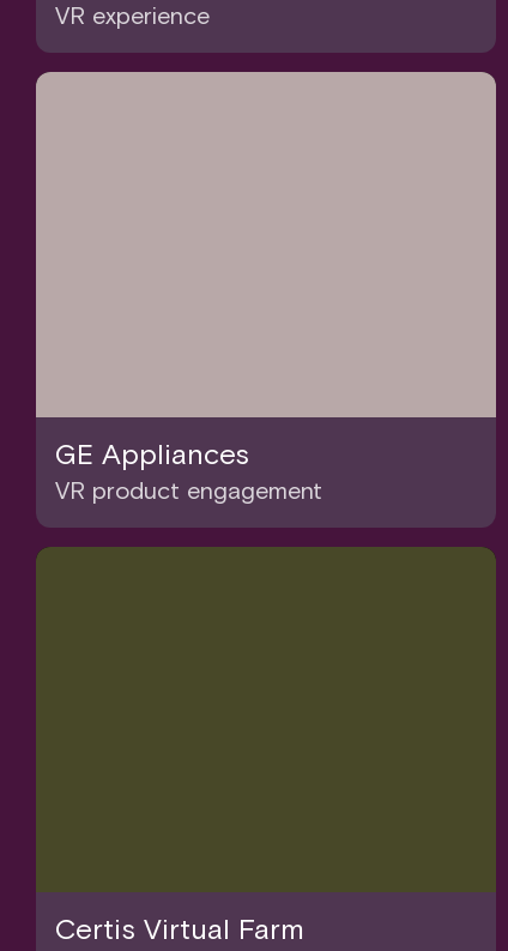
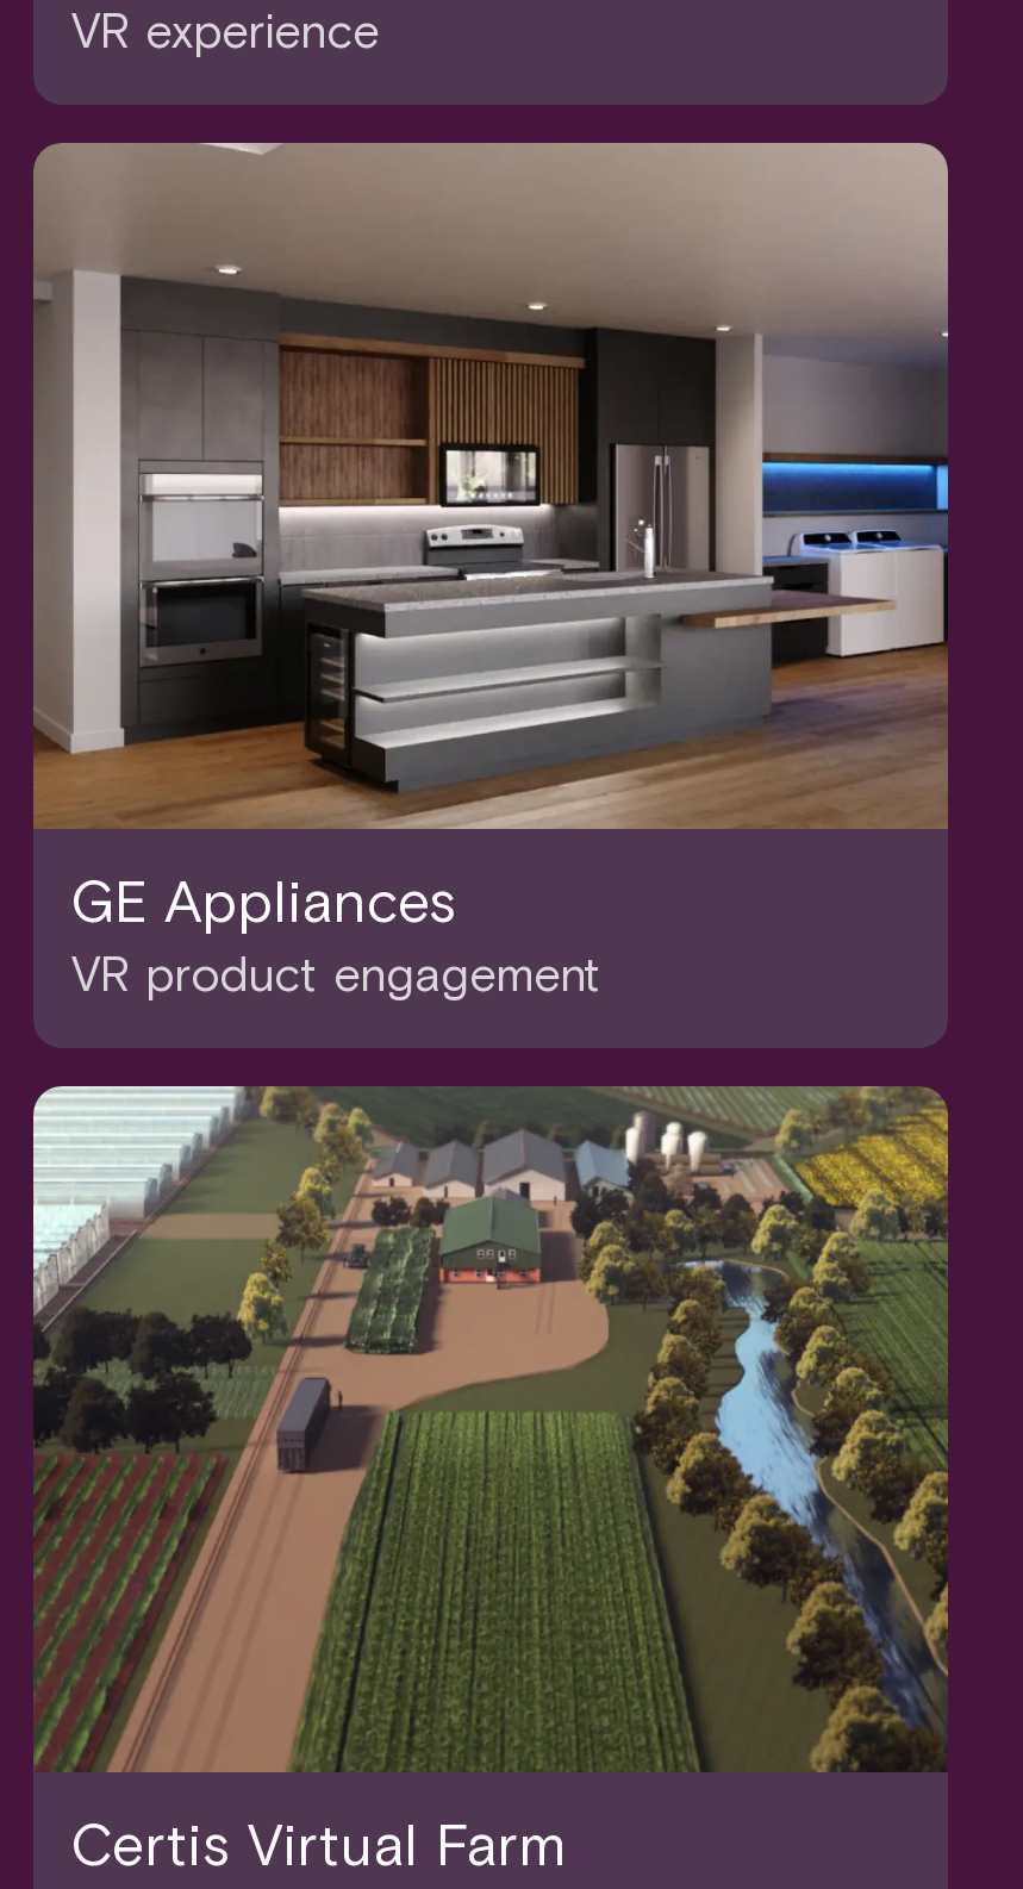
+ [image]

+ [image]
